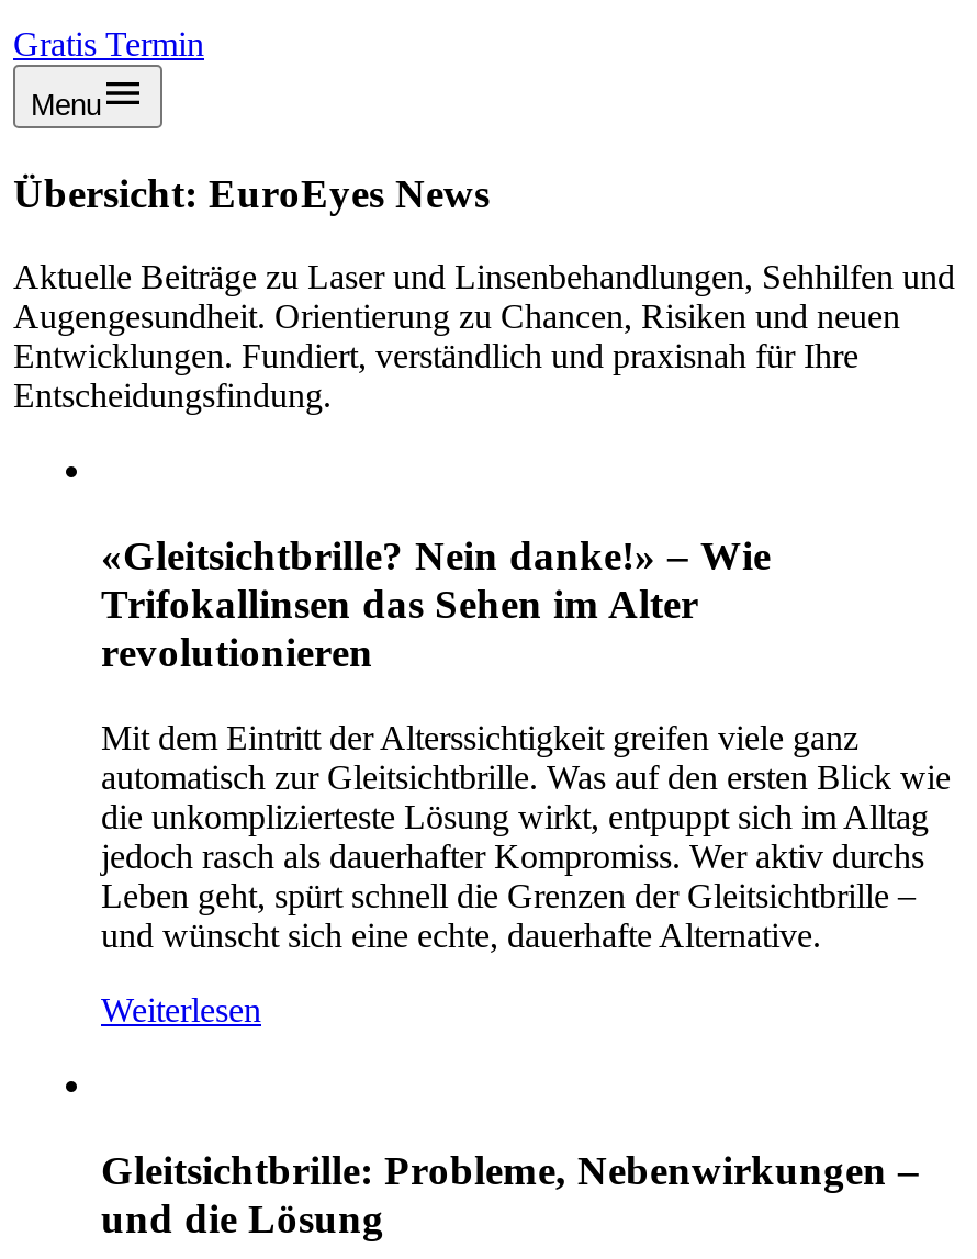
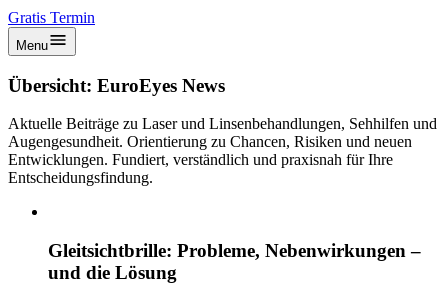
- «Gleitsichtbrille? Nein danke!» – Wie
- Trifokallinsen das Sehen im Alter
- revolutionieren
- Mit dem Eintritt der Alterssichtigkeit greifen viele ganz
- automatisch zur Gleitsichtbrille. Was auf den ersten Blick wie
- die unkomplizierteste Lösung wirkt, entpuppt sich im Alltag
- jedoch rasch als dauerhafter Kompromiss. Wer aktiv durchs
- Leben geht, spürt schnell die Grenzen der Gleitsichtbrille –
- und wünscht sich eine echte, dauerhafte Alternative.
- Weiterlesen
